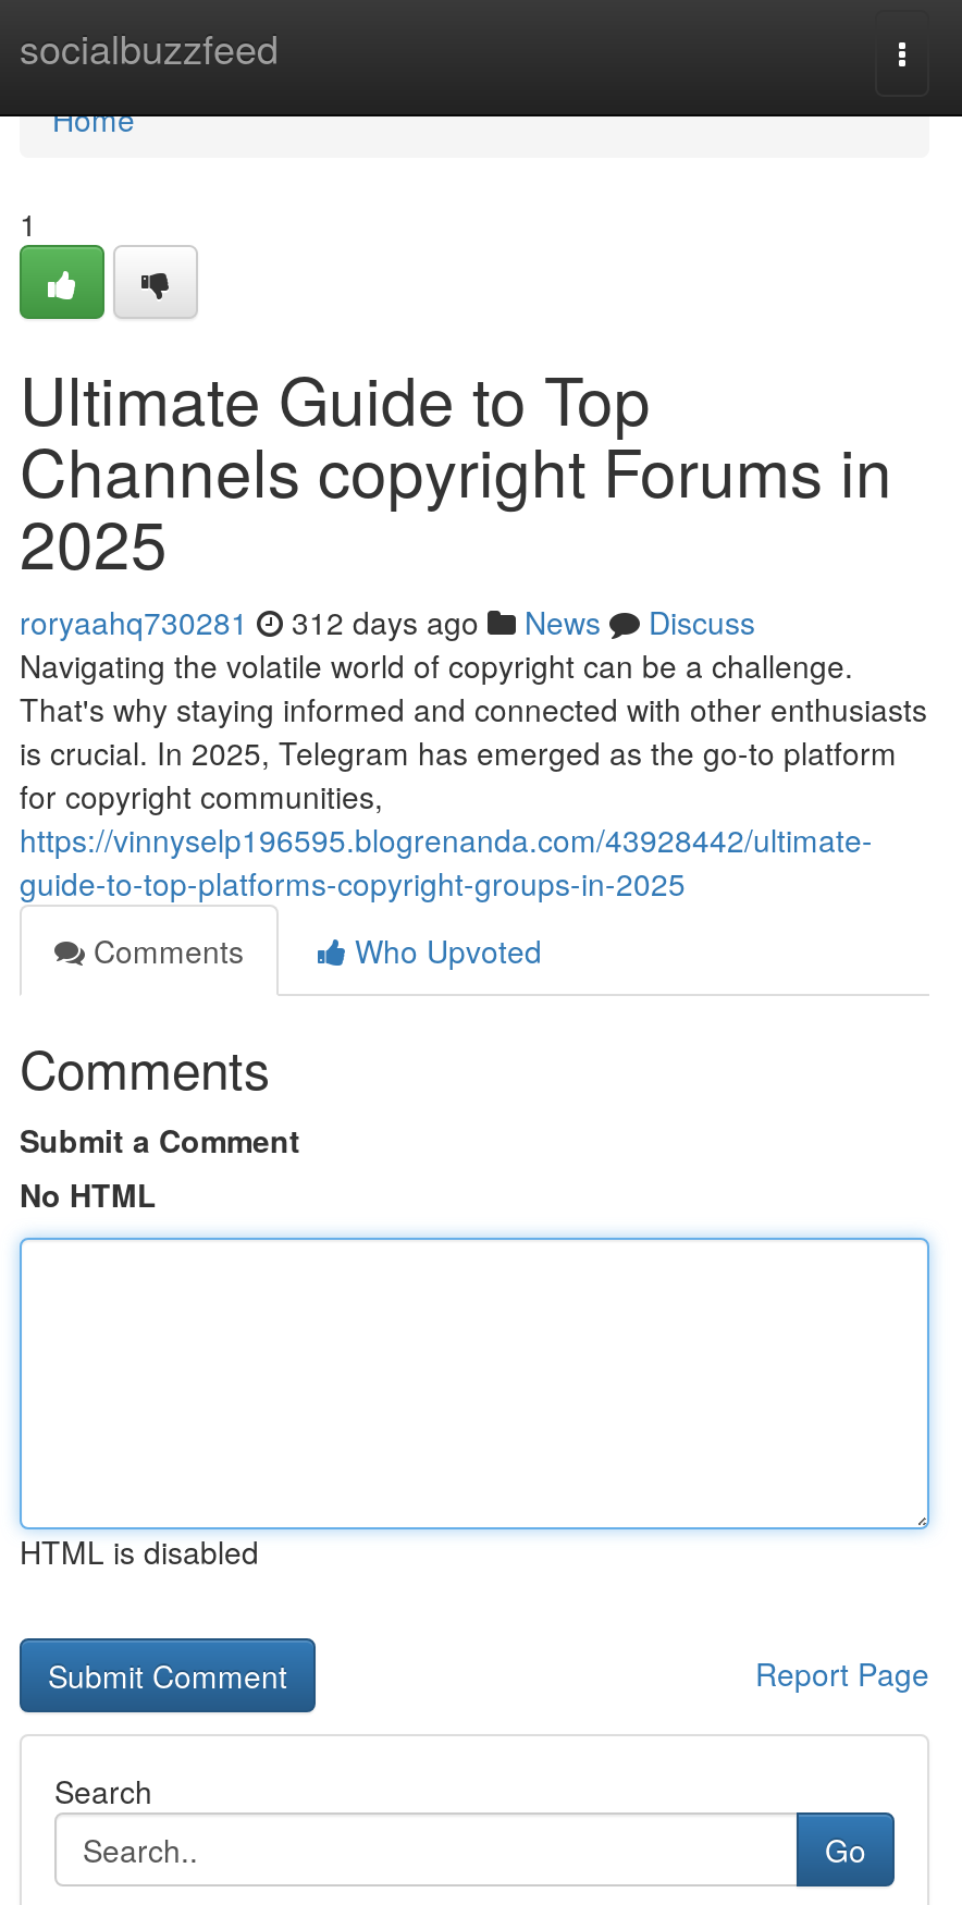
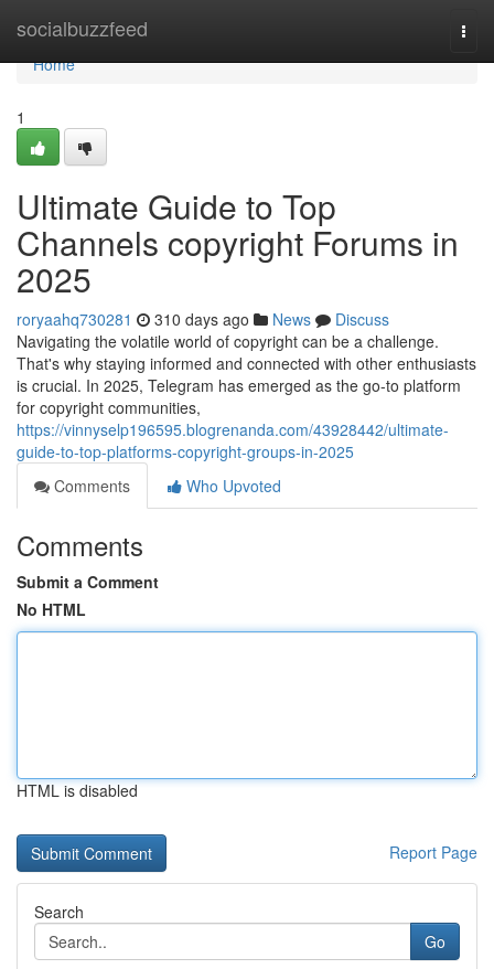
- roryaahq730281 312 days ago News Discuss
+ roryaahq730281 310 days ago News Discuss
